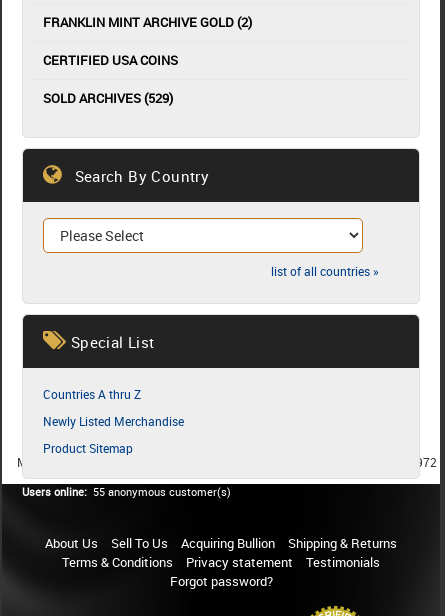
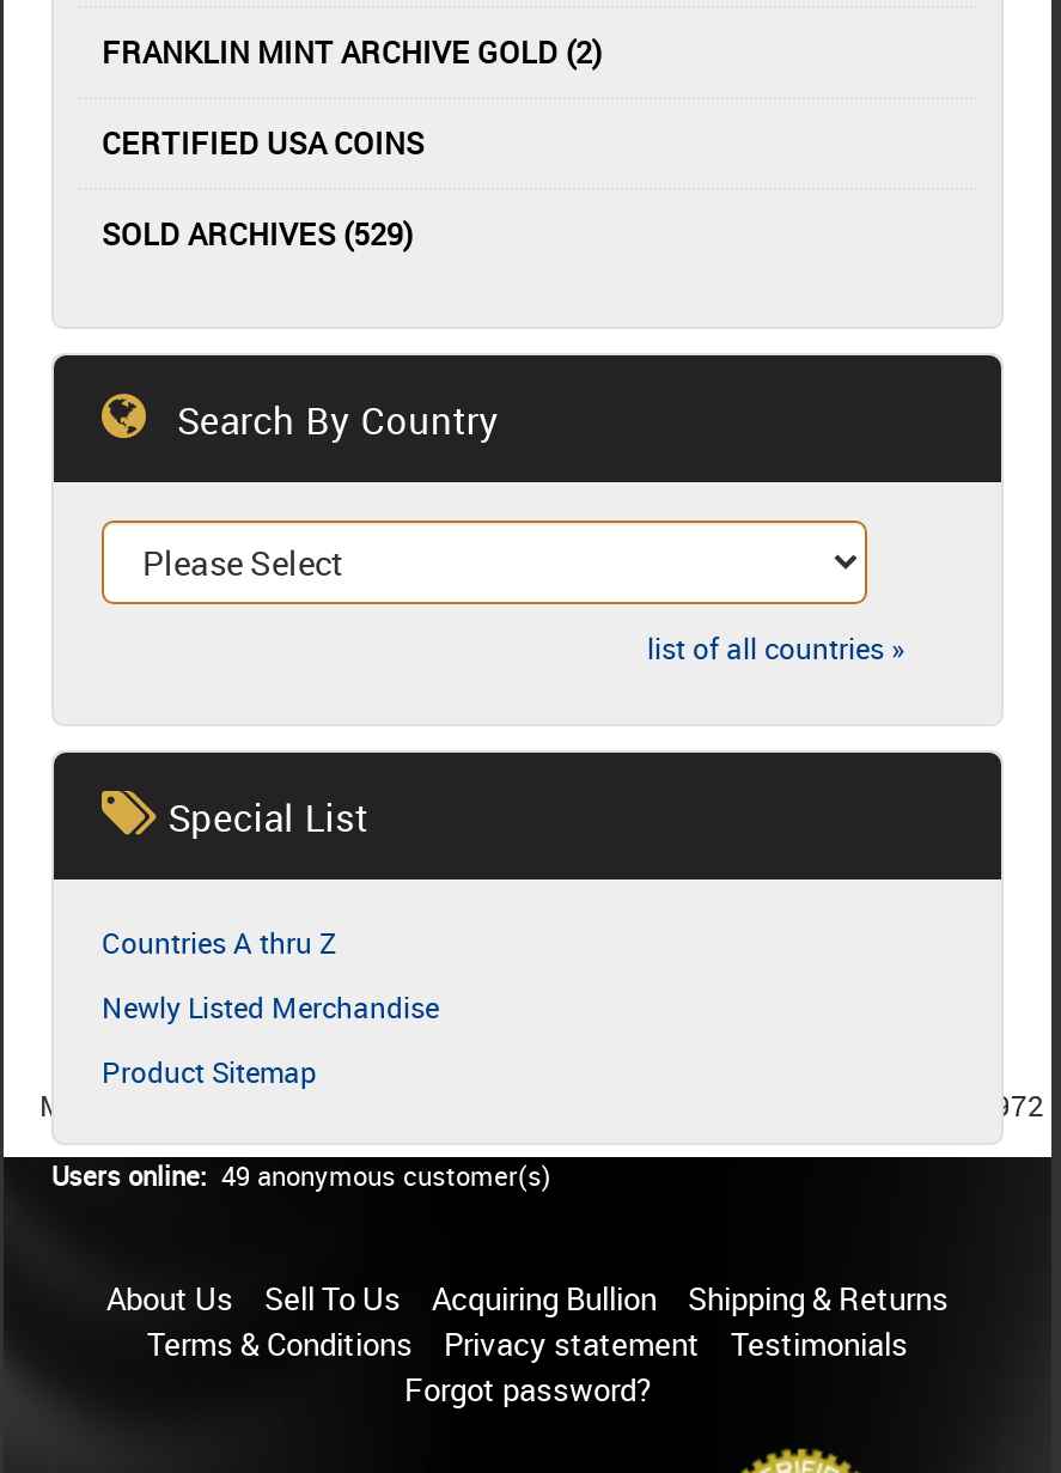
- Users online: 55 anonymous customer(s)
+ Users online: 49 anonymous customer(s)
